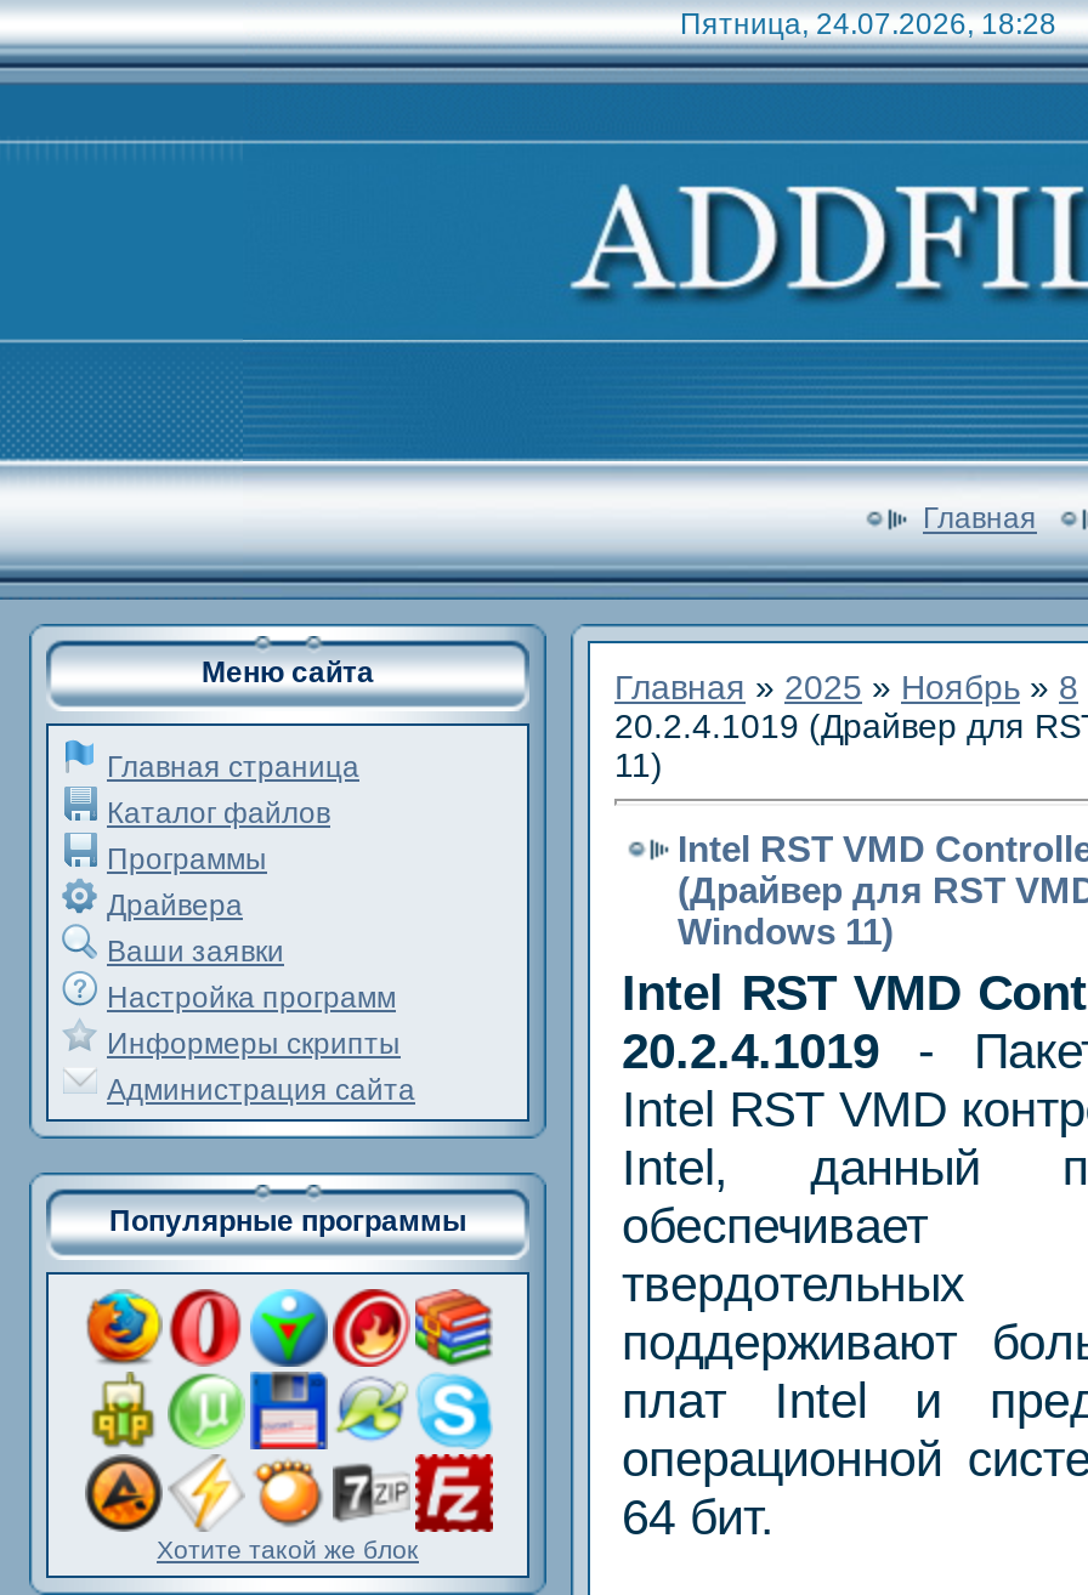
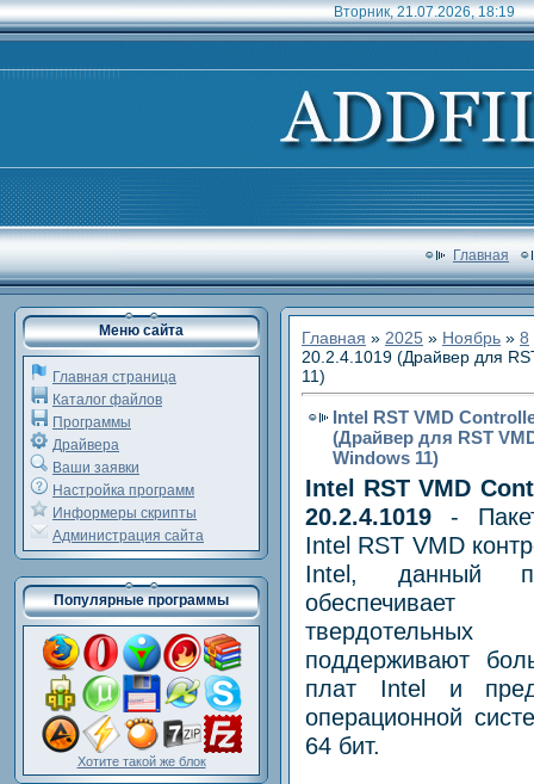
- Пятница, 24.07.2026, 18:28
+ Вторник, 21.07.2026, 18:19
